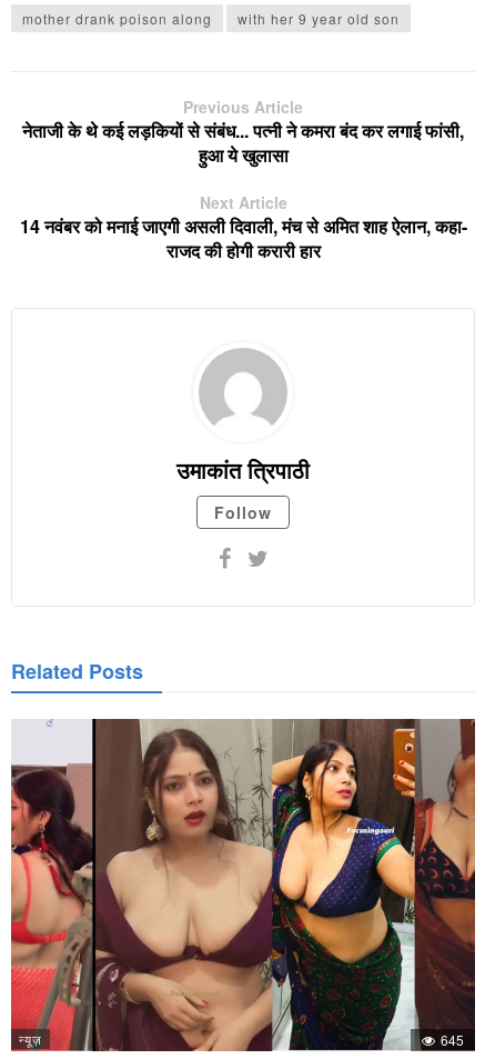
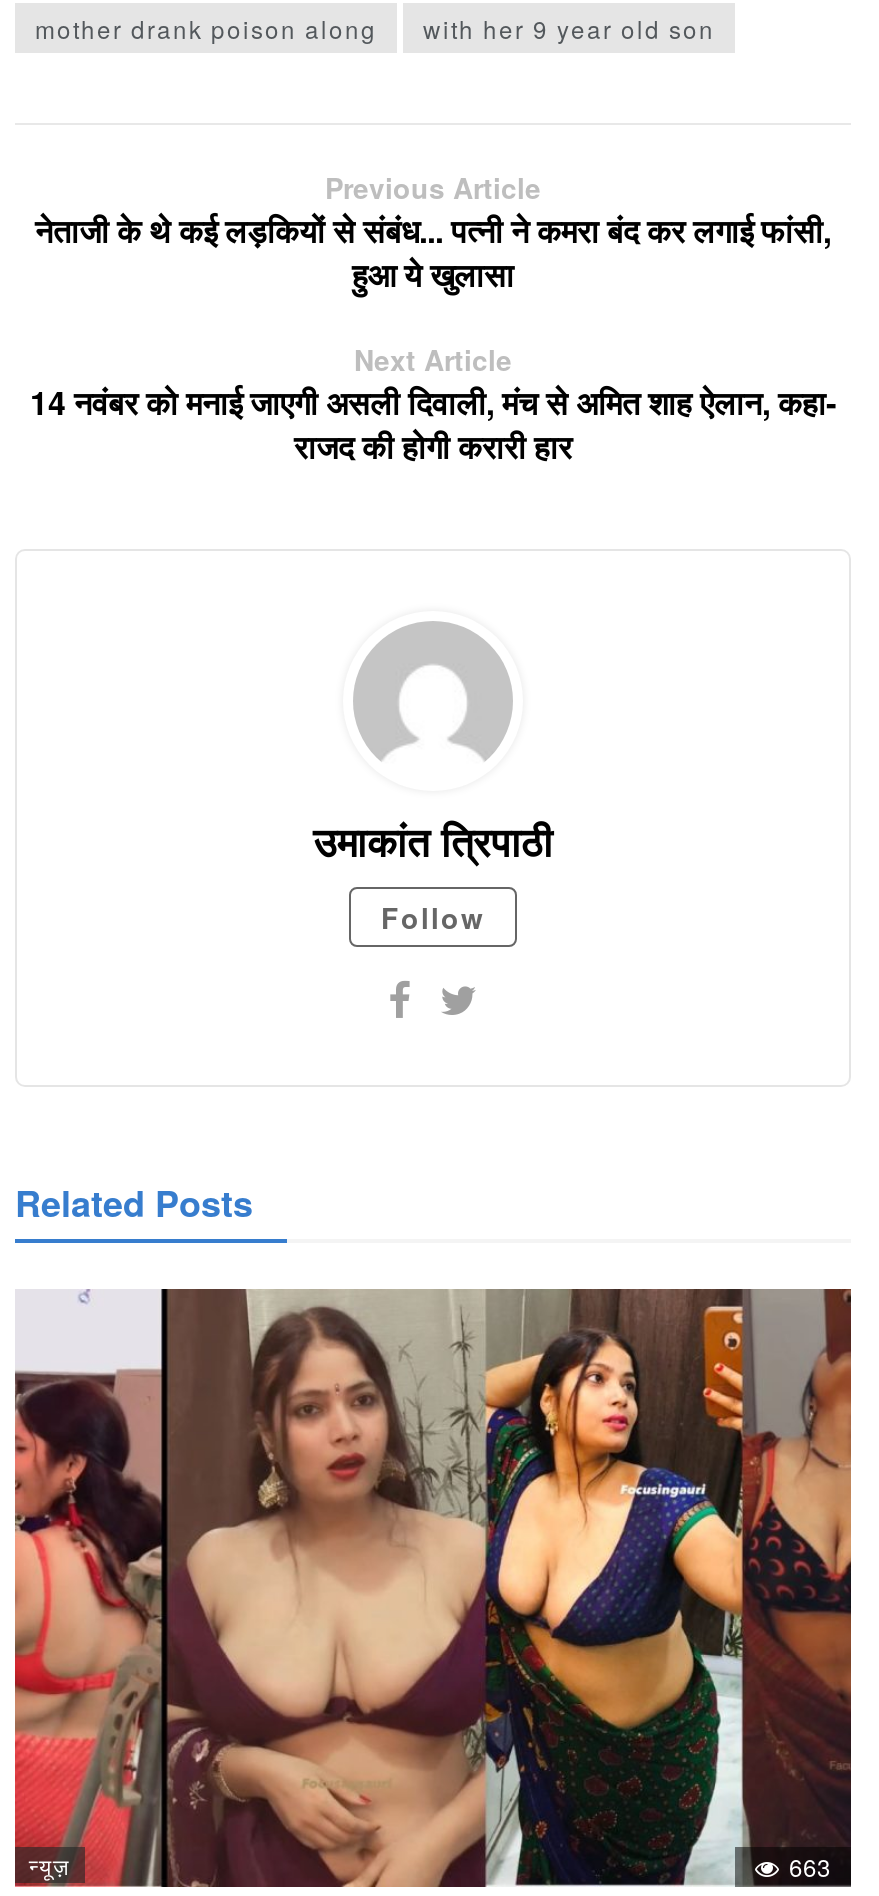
- 645
+ 663
